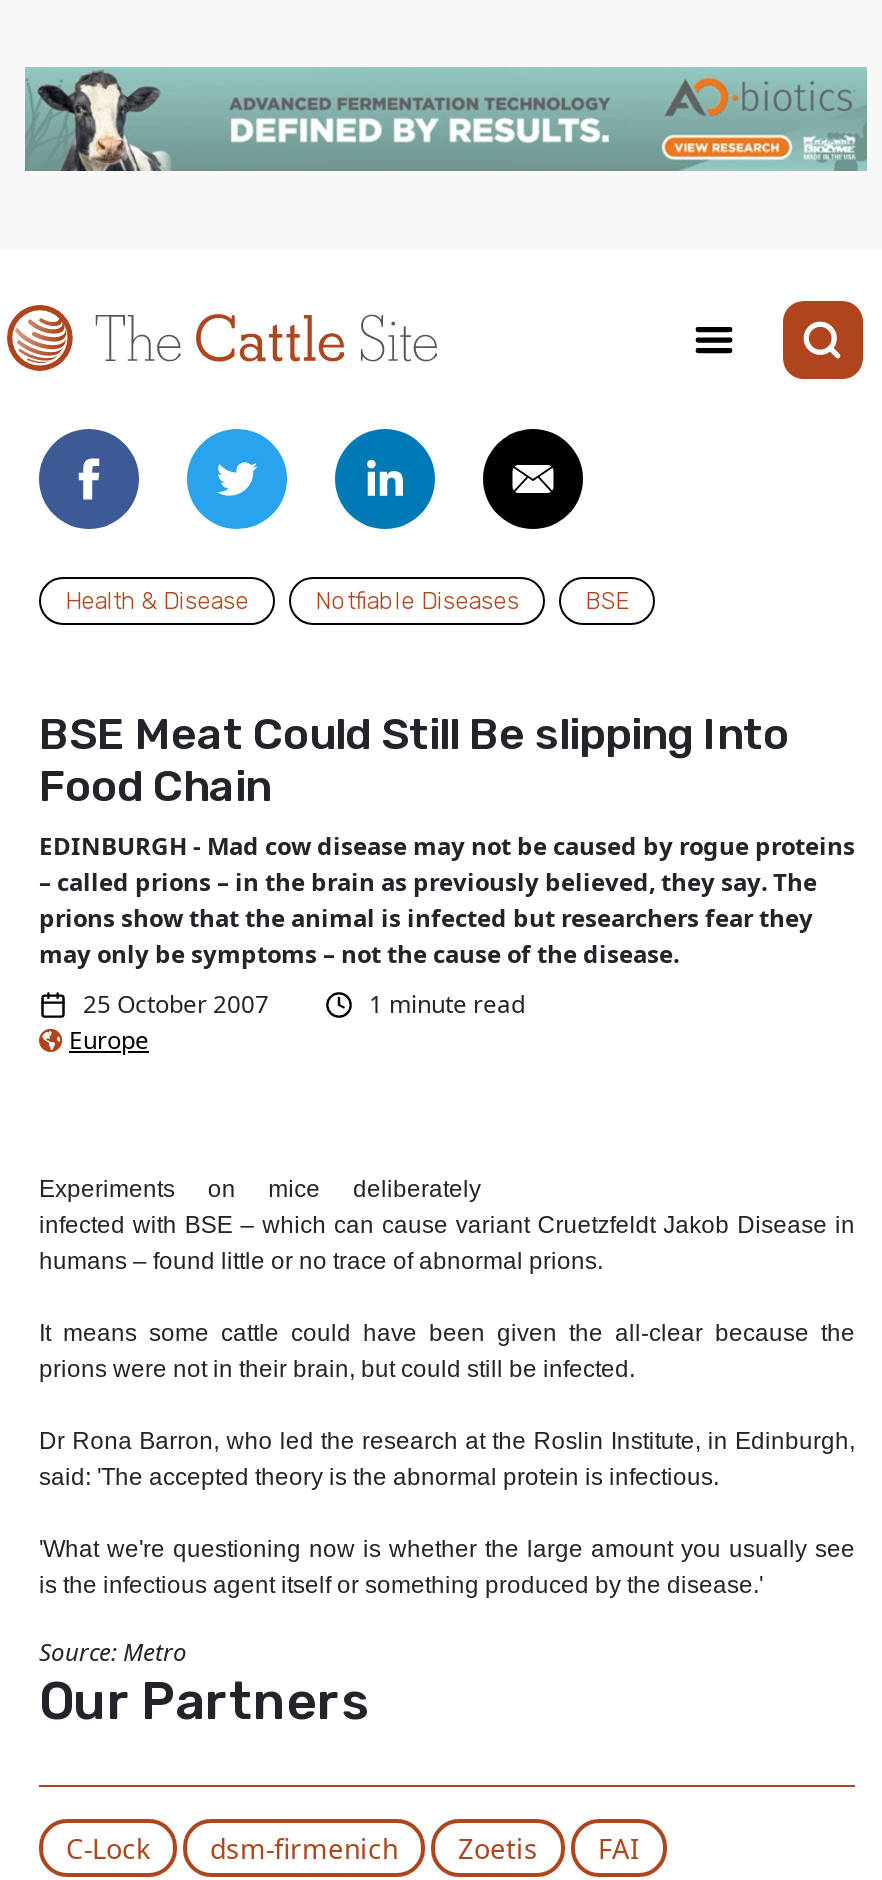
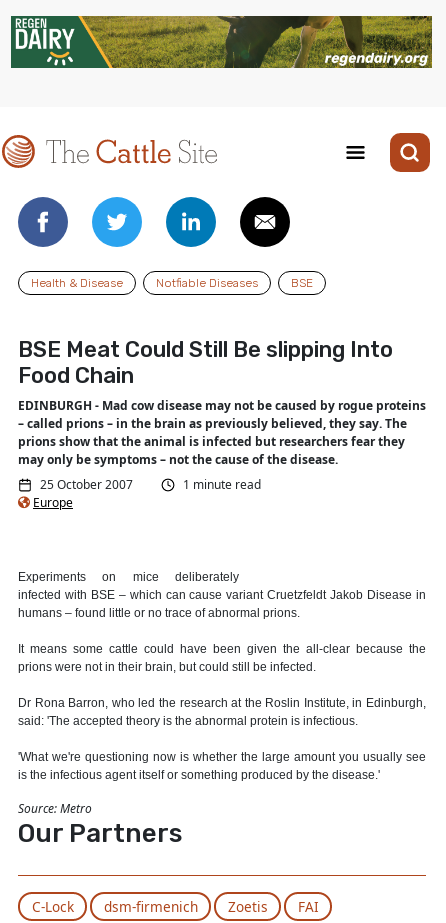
- [image]
+ [image]
